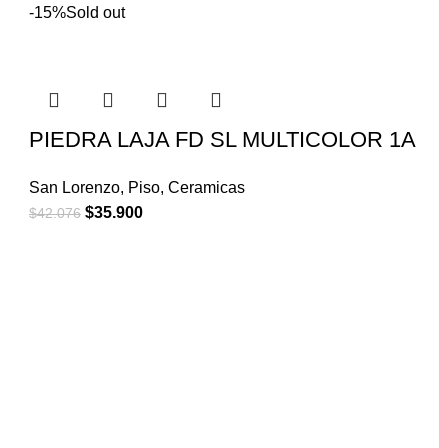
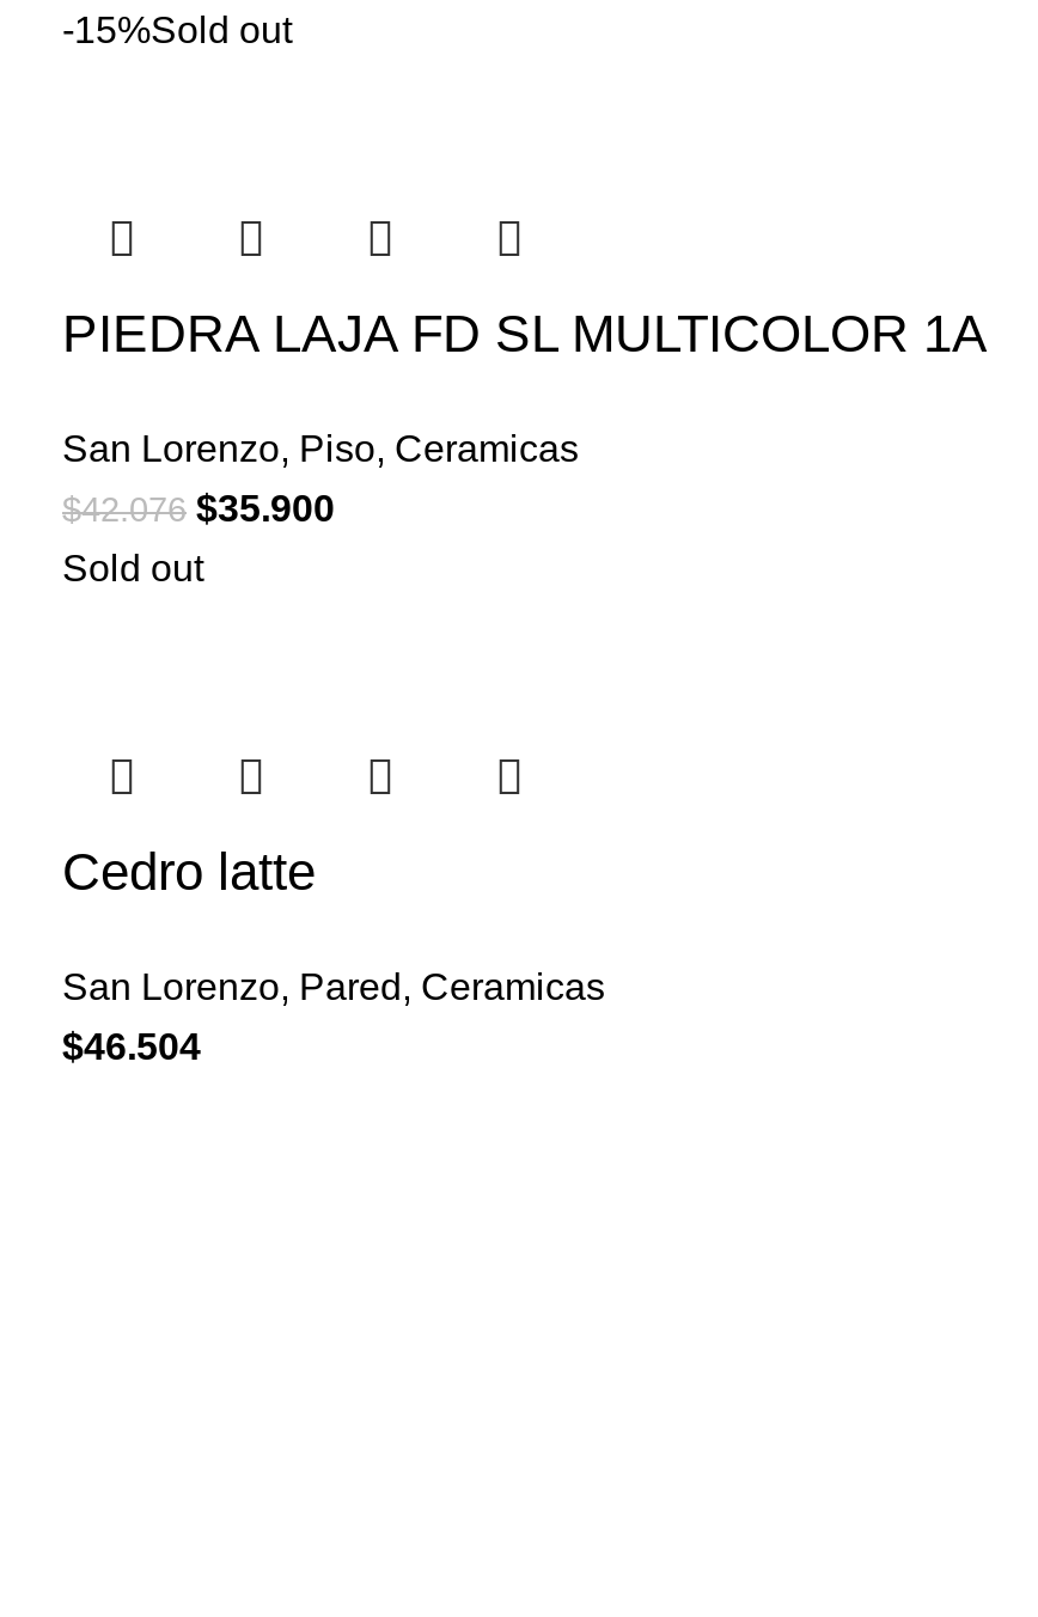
+ Sold out

+ Cedro latte
+ San Lorenzo, Pared, Ceramicas
+ $46.504
